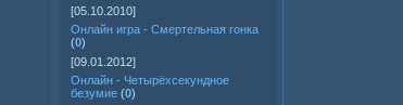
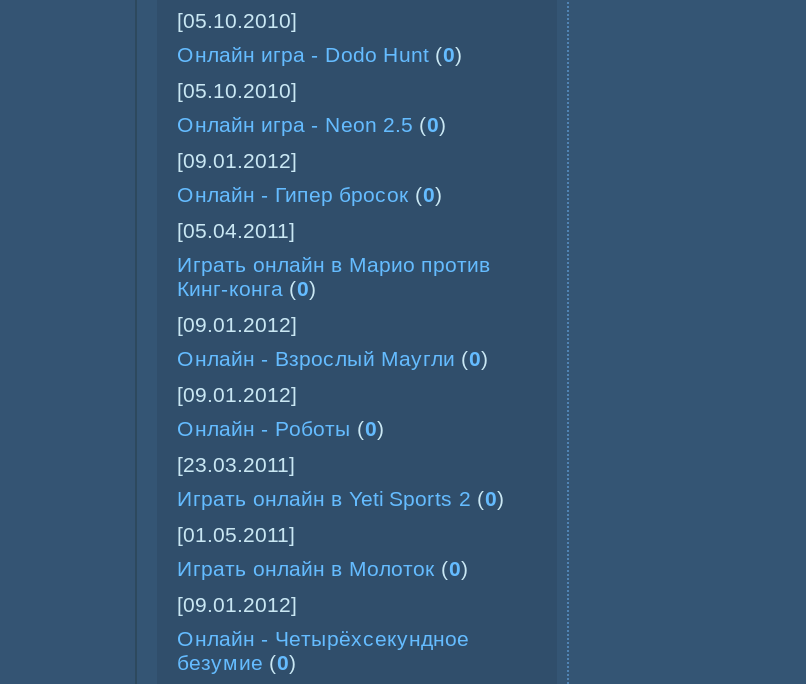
- Онлайн игра - Смертельная гонка
- (0)
+ Онлайн игра - Dodo Hunt (0)
+ [05.10.2010]
+ Онлайн игра - Neon 2.5 (0)
+ [09.01.2012]
+ Онлайн - Гипер бросок (0)
+ [05.04.2011]
+ Играть онлайн в Марио против
+ Кинг-конга (0)
+ [09.01.2012]
+ Онлайн - Взрослый Маугли (0)
+ [09.01.2012]
+ Онлайн - Роботы (0)
+ [23.03.2011]
+ Играть онлайн в Yeti Sports 2 (0)
+ [01.05.2011]
+ Играть онлайн в Молоток (0)
